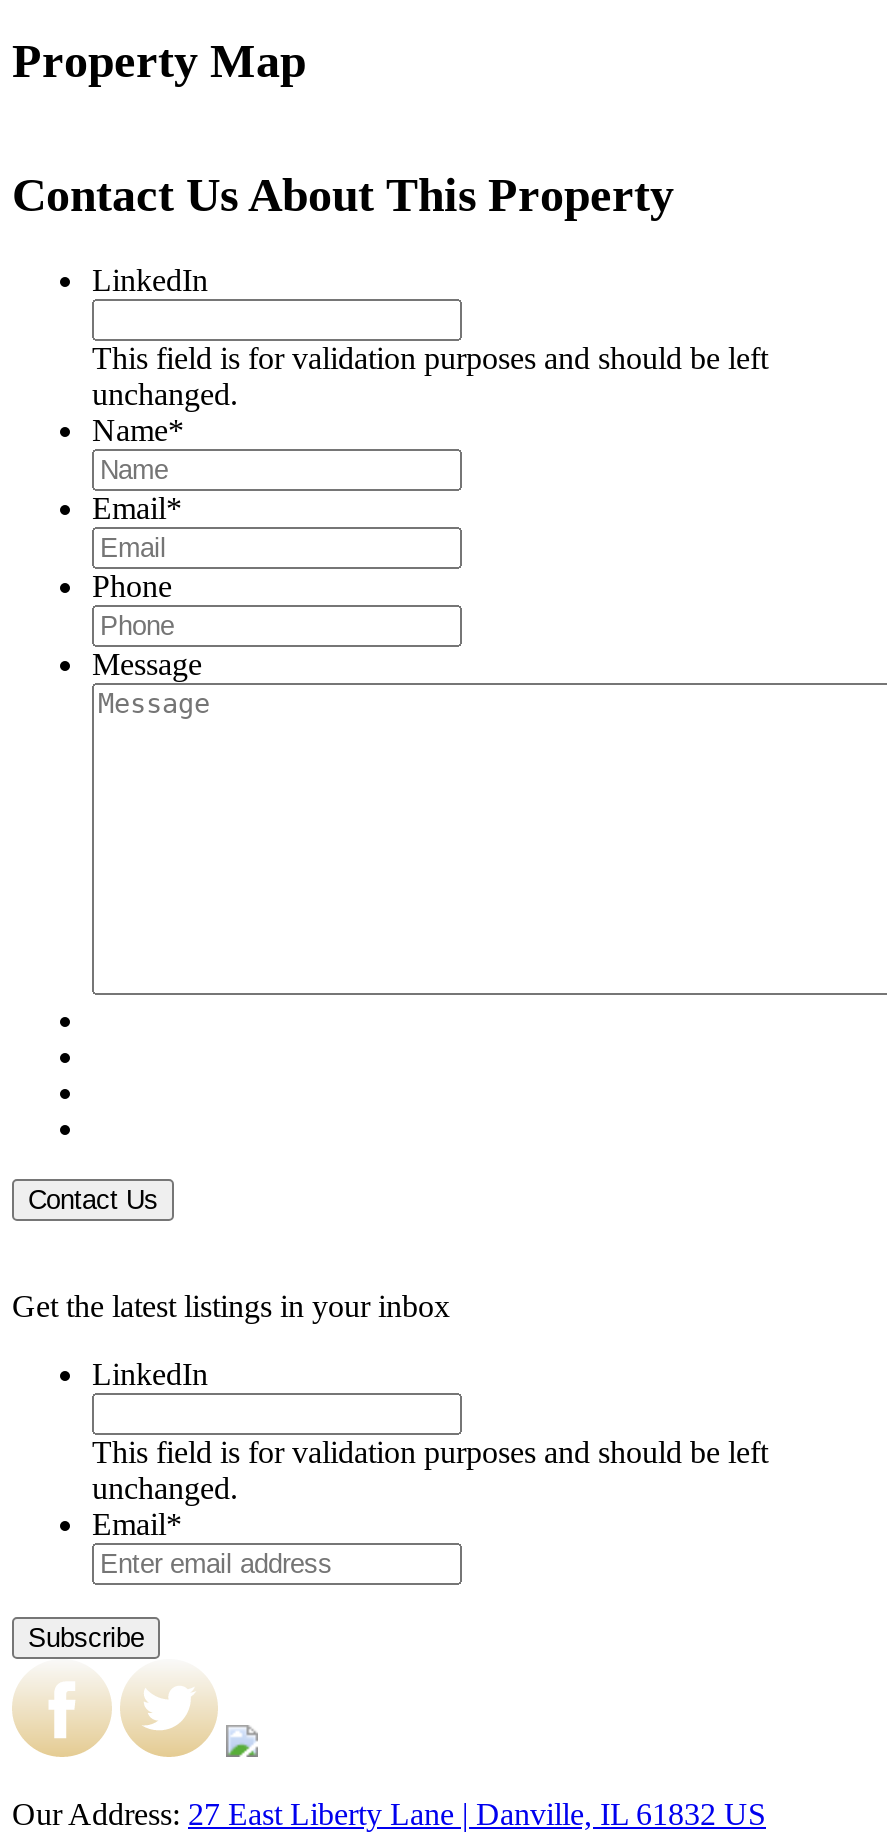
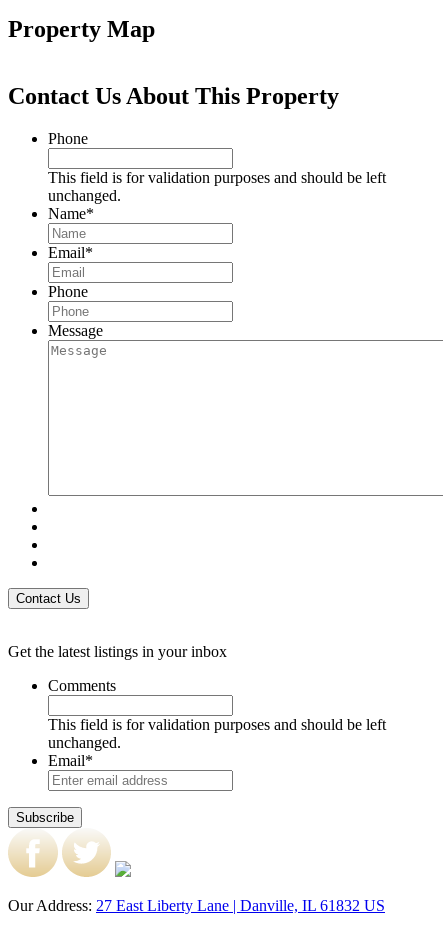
- LinkedIn
+ Phone

- LinkedIn
+ Comments
